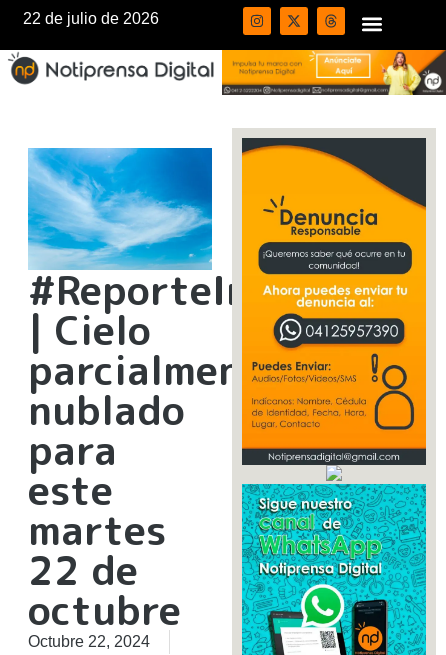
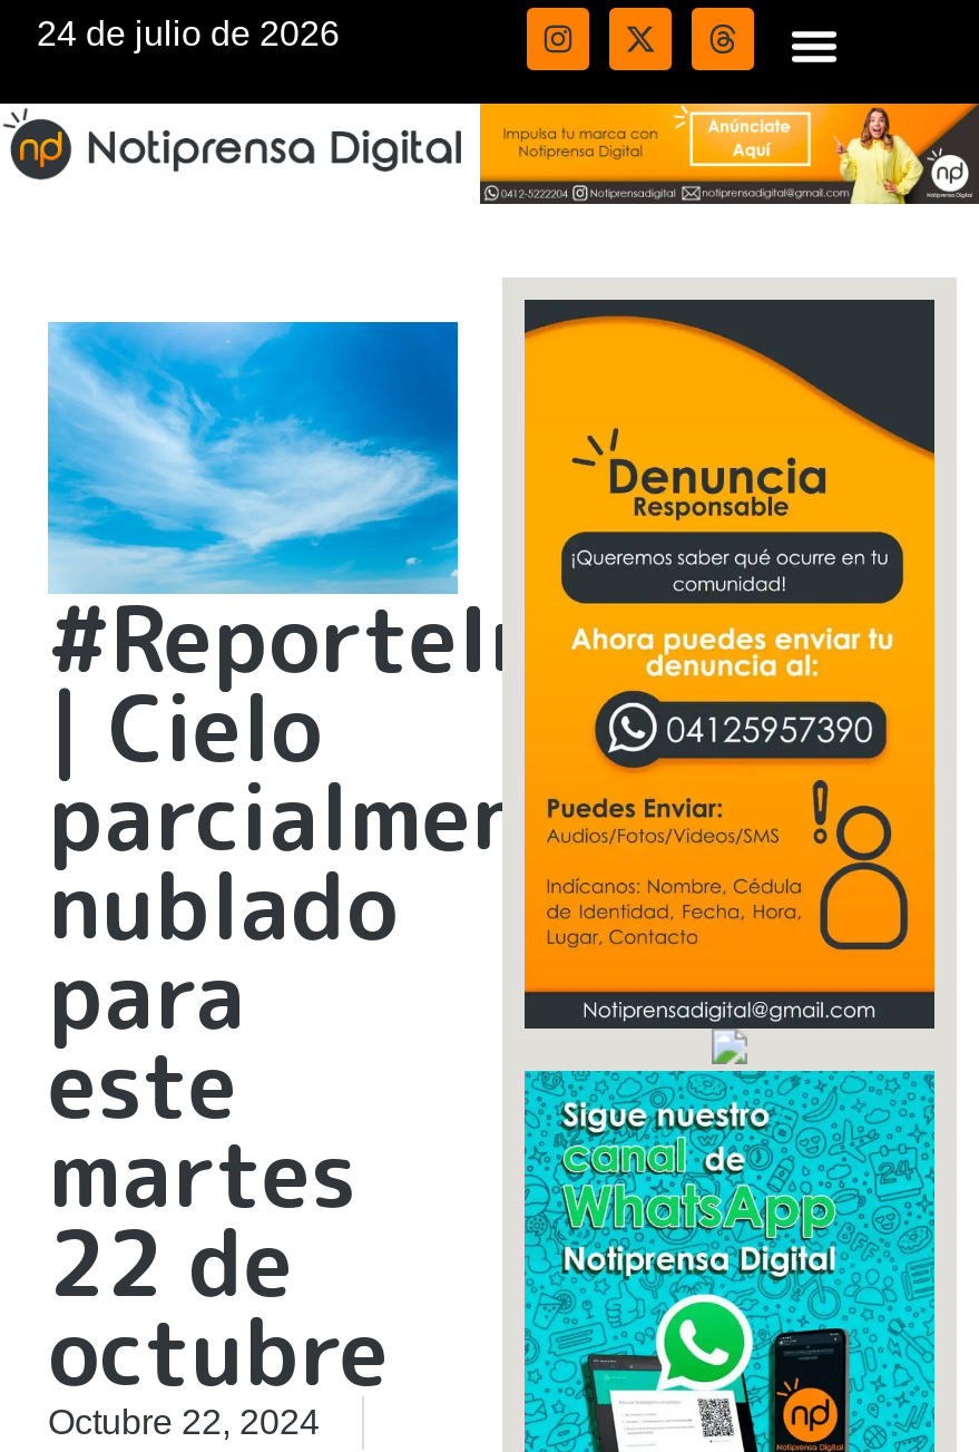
- 22 de julio de 2026
+ 24 de julio de 2026
